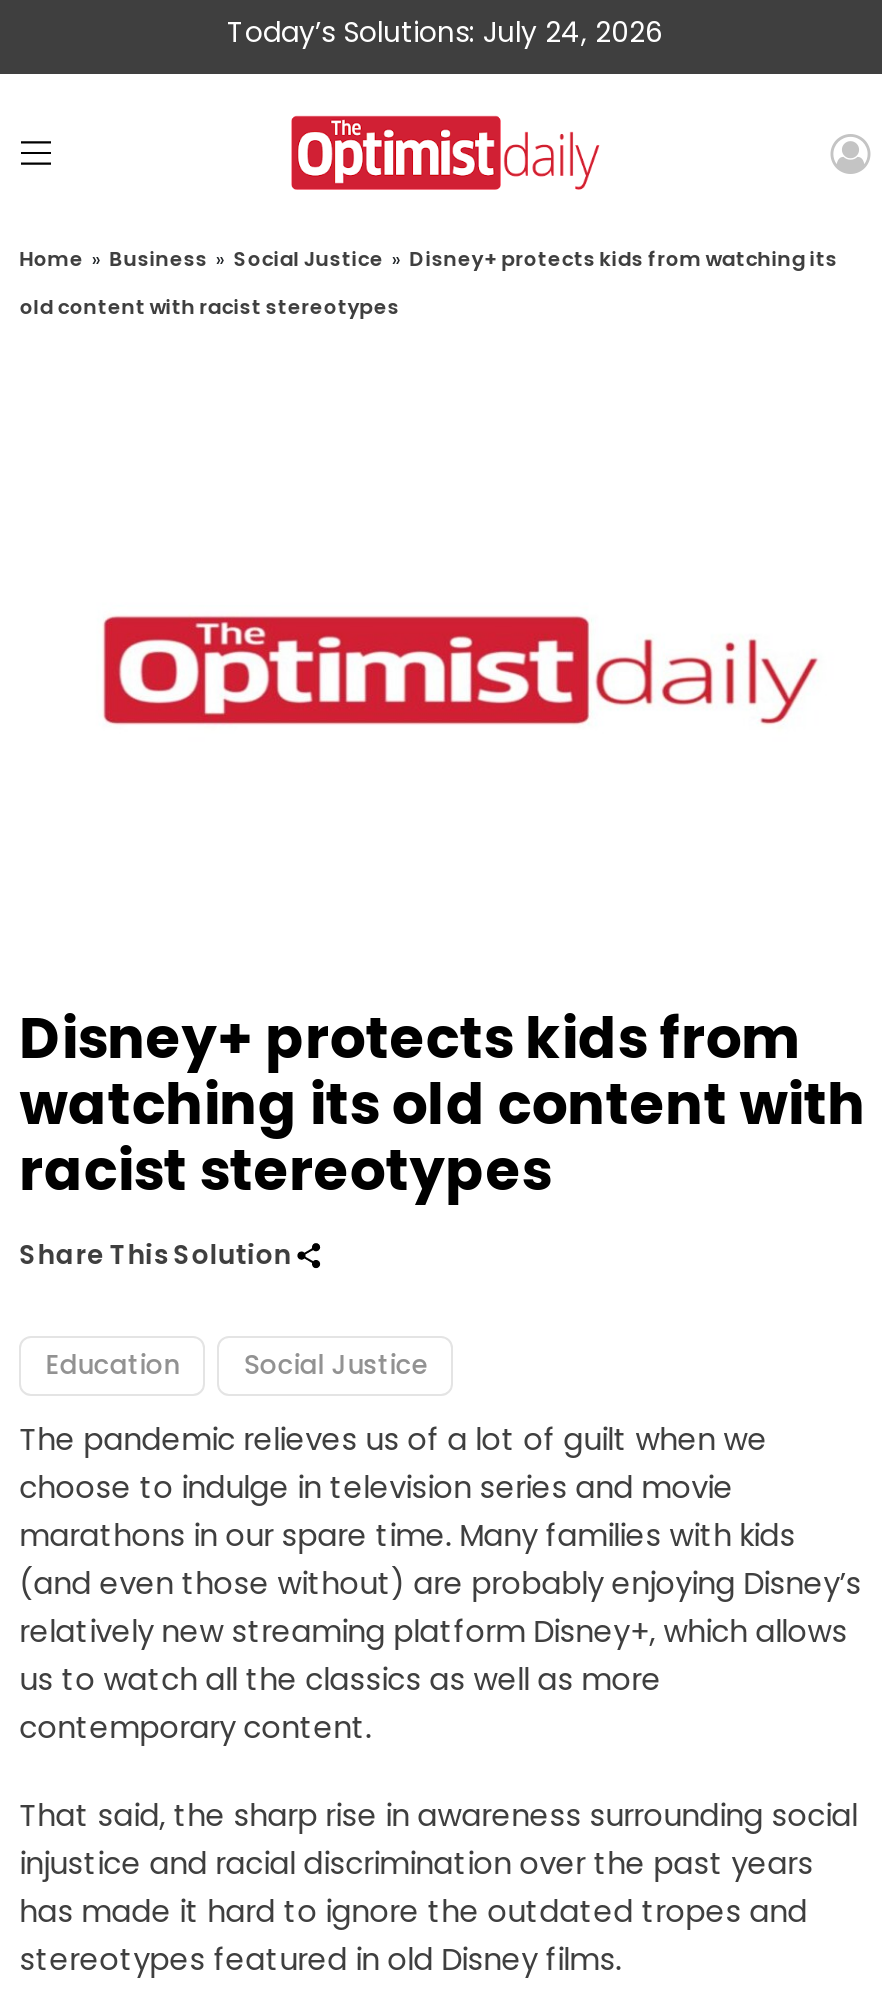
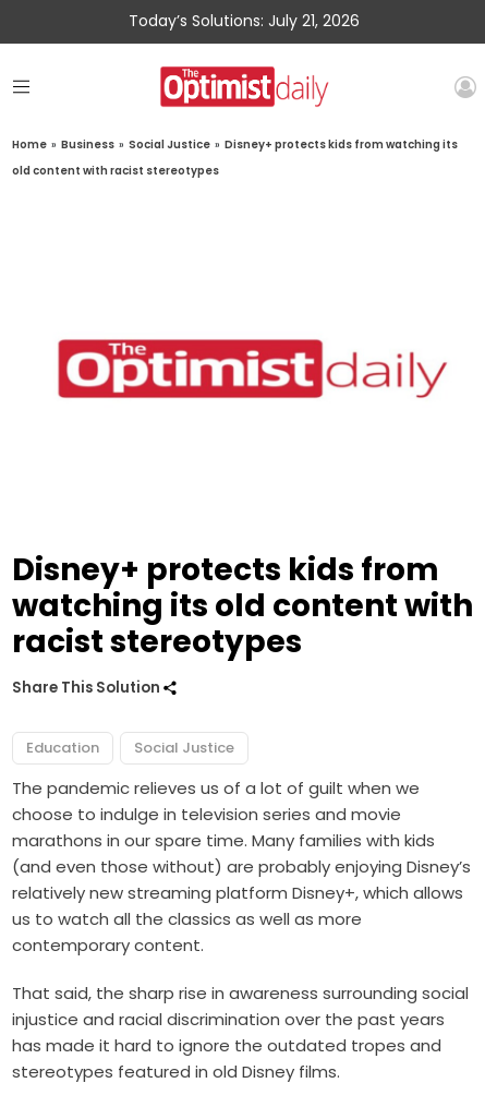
- Today’s Solutions: July 24, 2026
+ Today’s Solutions: July 21, 2026
